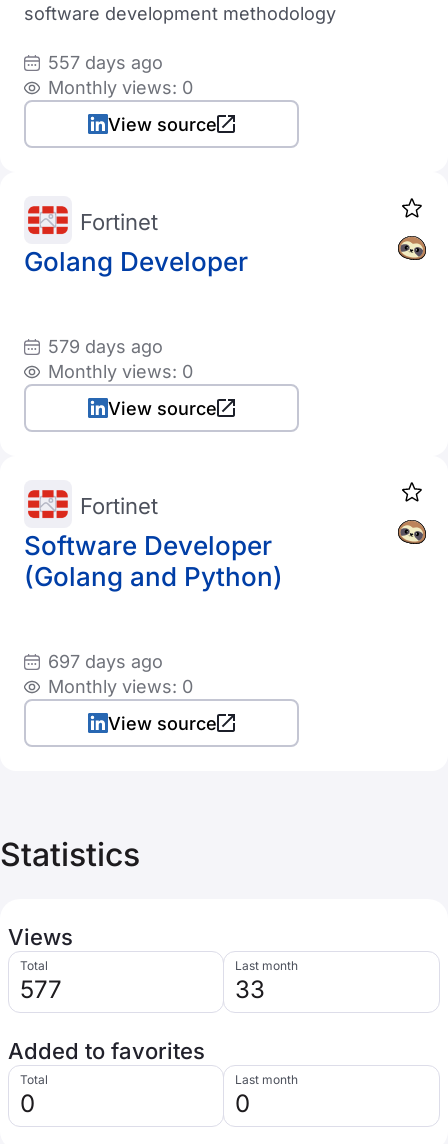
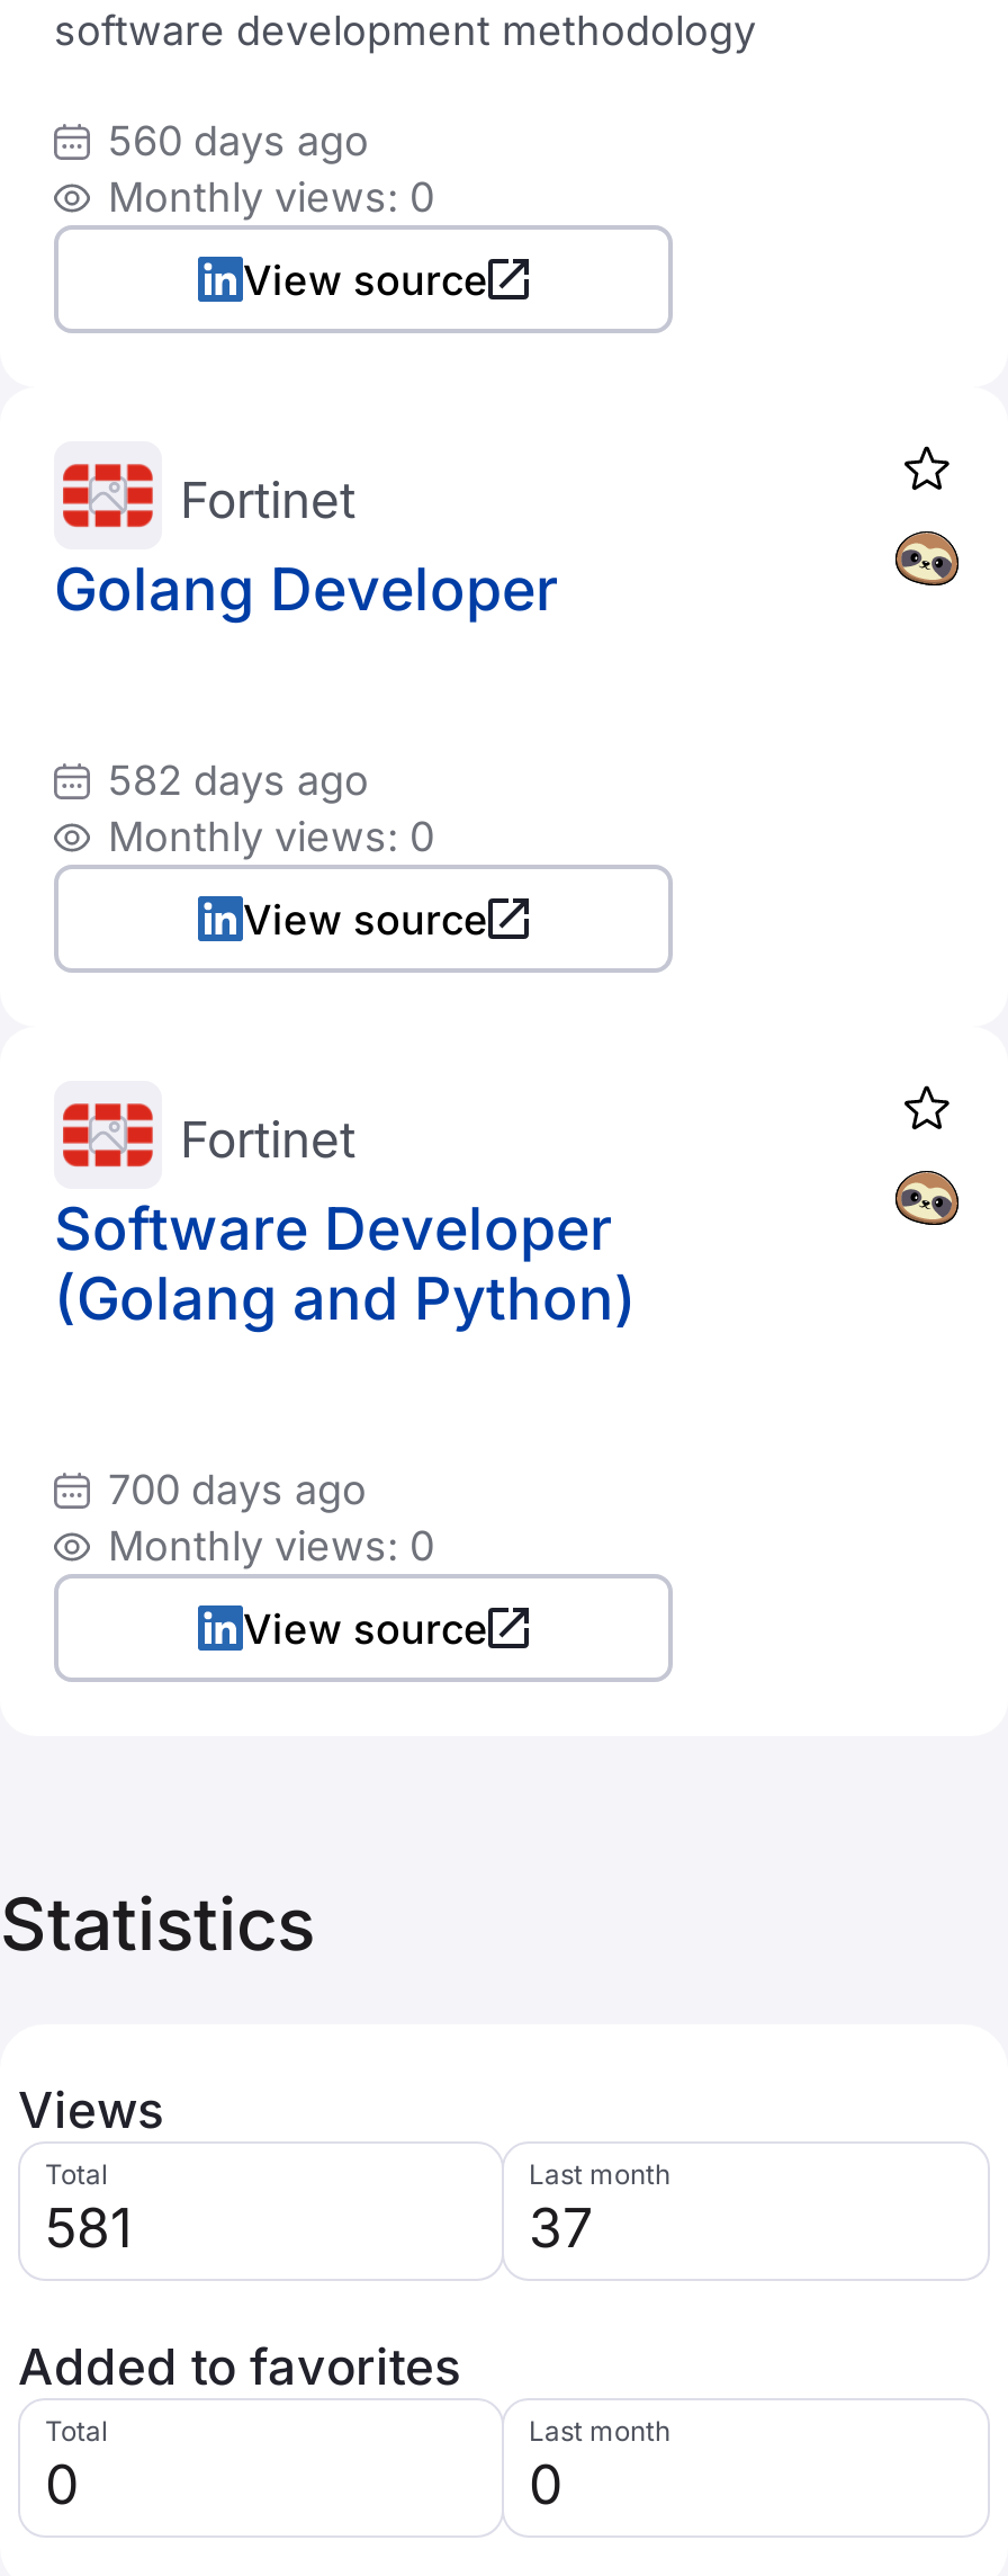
- 557 days ago
+ 560 days ago

- 579 days ago
+ 582 days ago

- 697 days ago
+ 700 days ago

- 577
+ 581

- 33
+ 37
